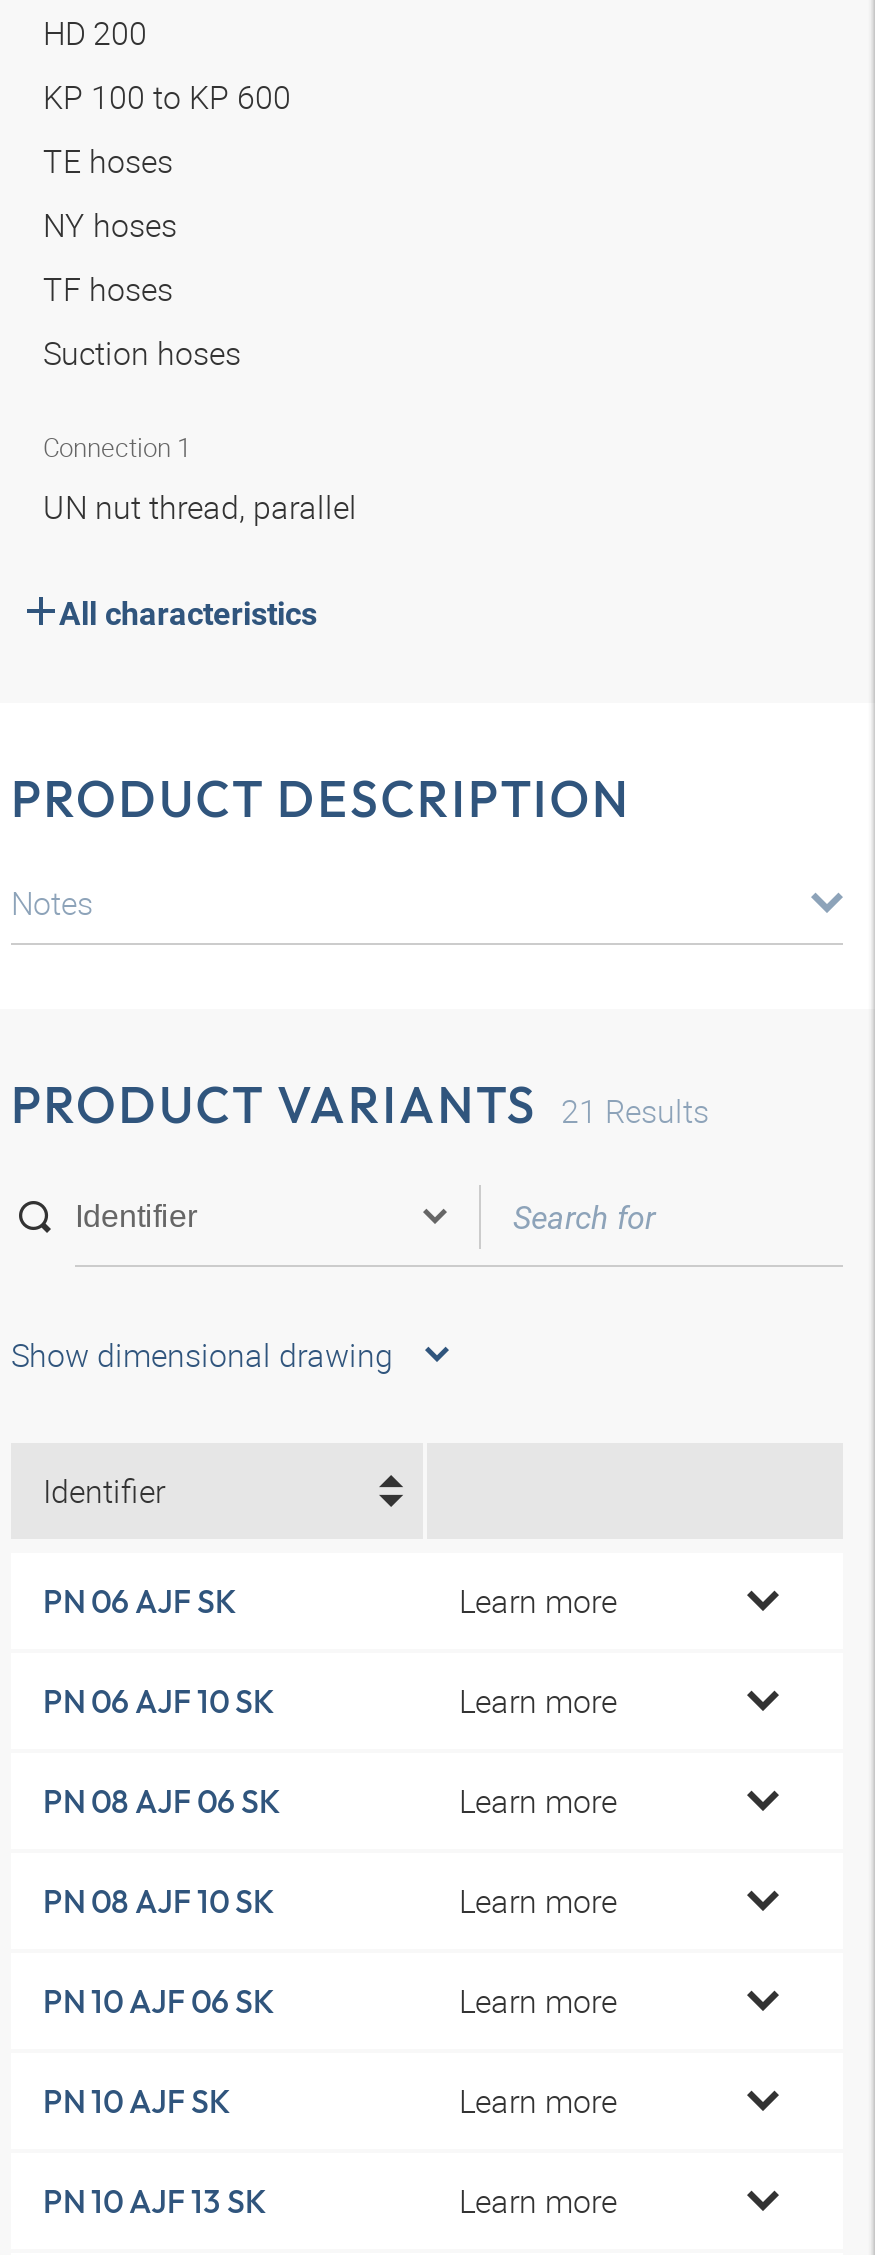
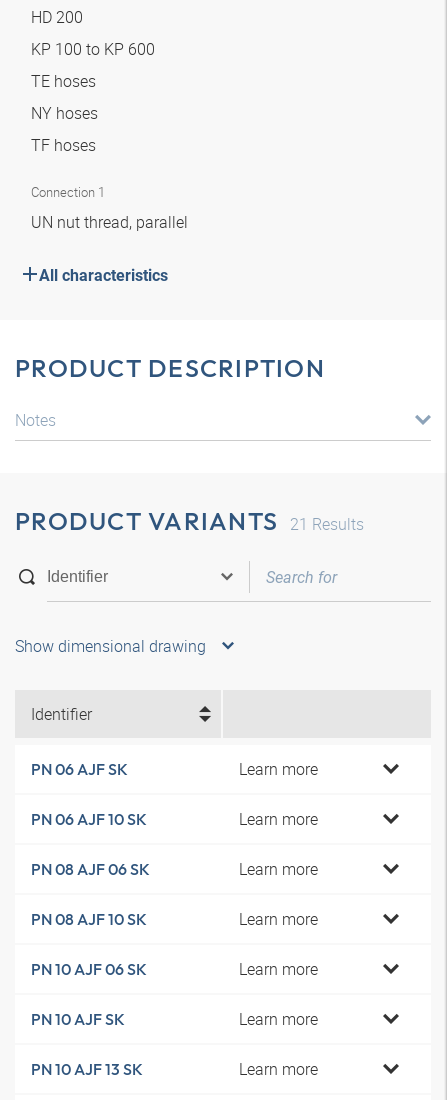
- Suction hoses
